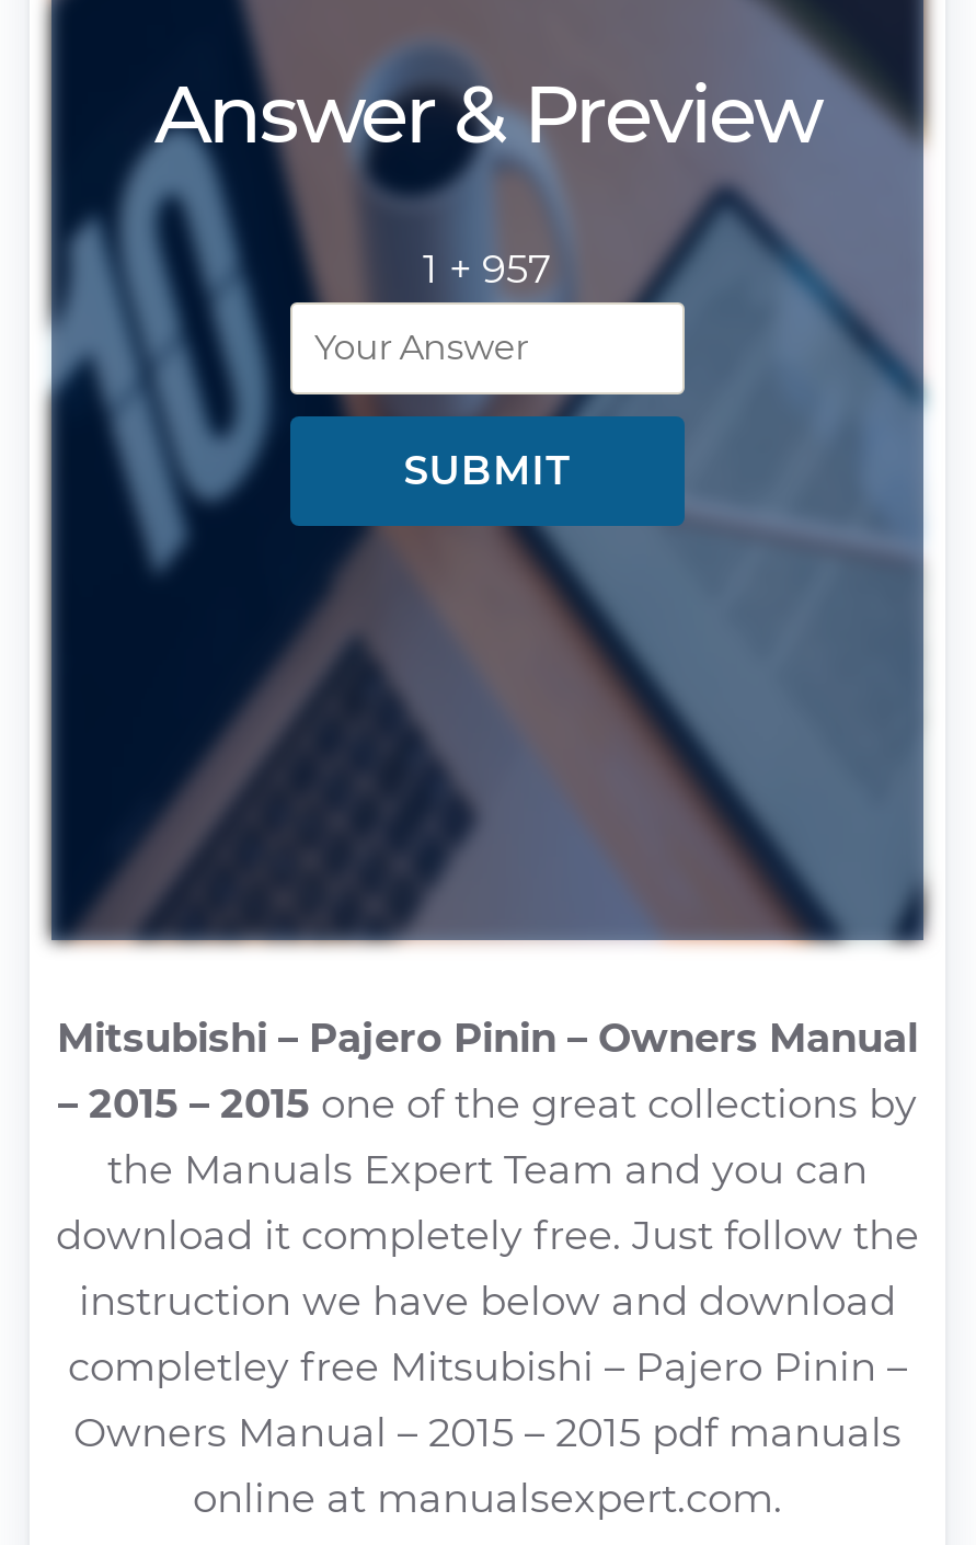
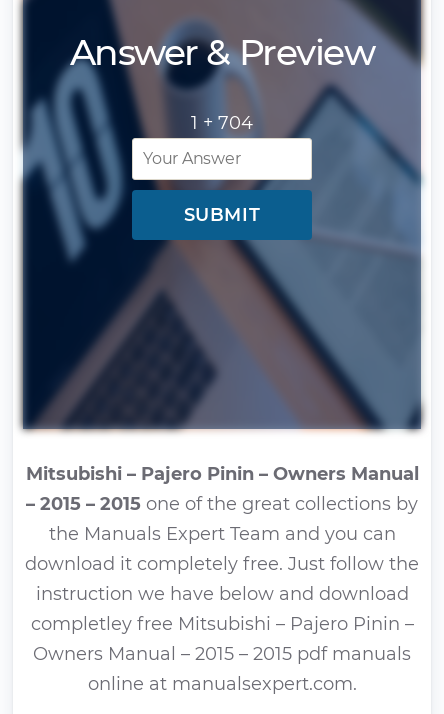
- 1 + 957
+ 1 + 704
